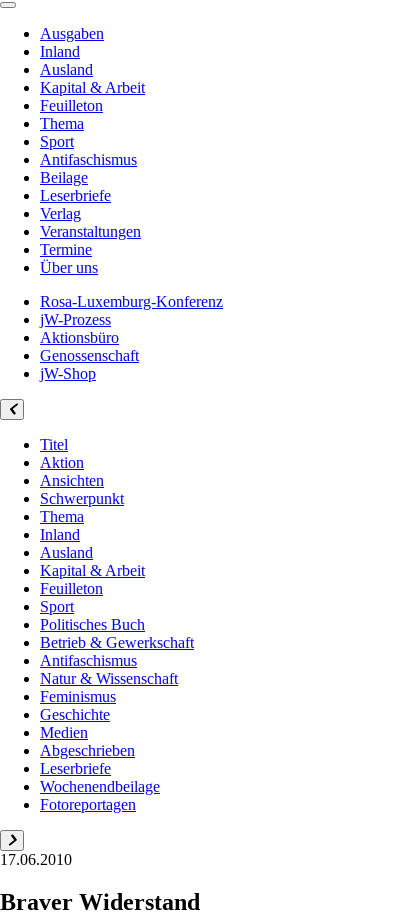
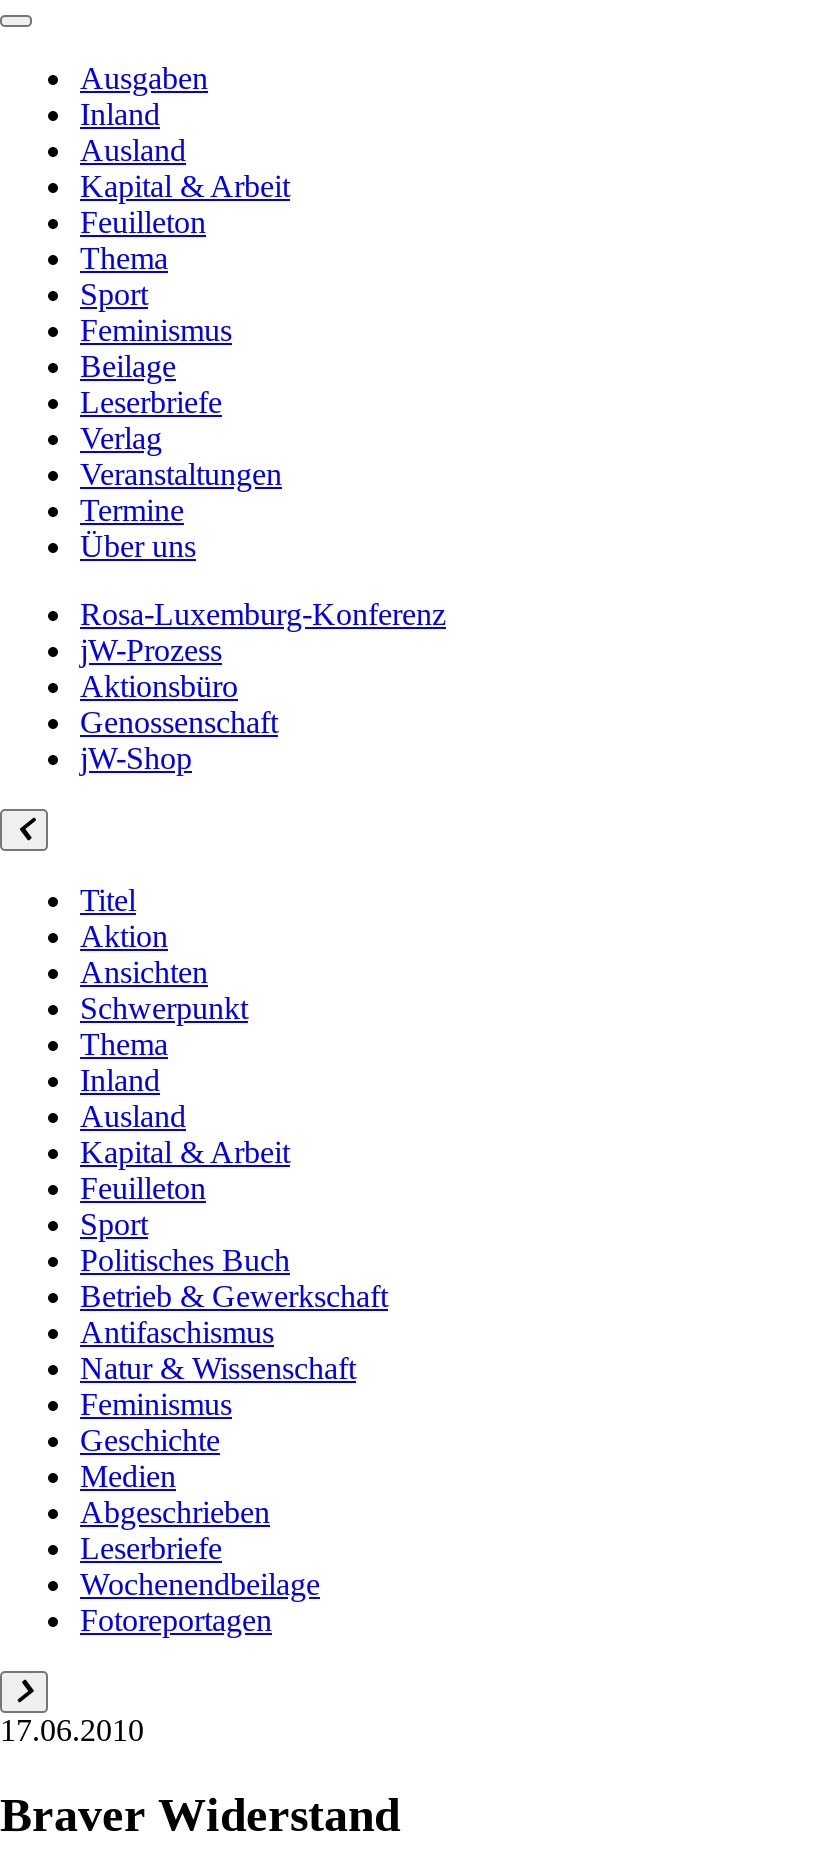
- Antifaschismus
+ Feminismus
